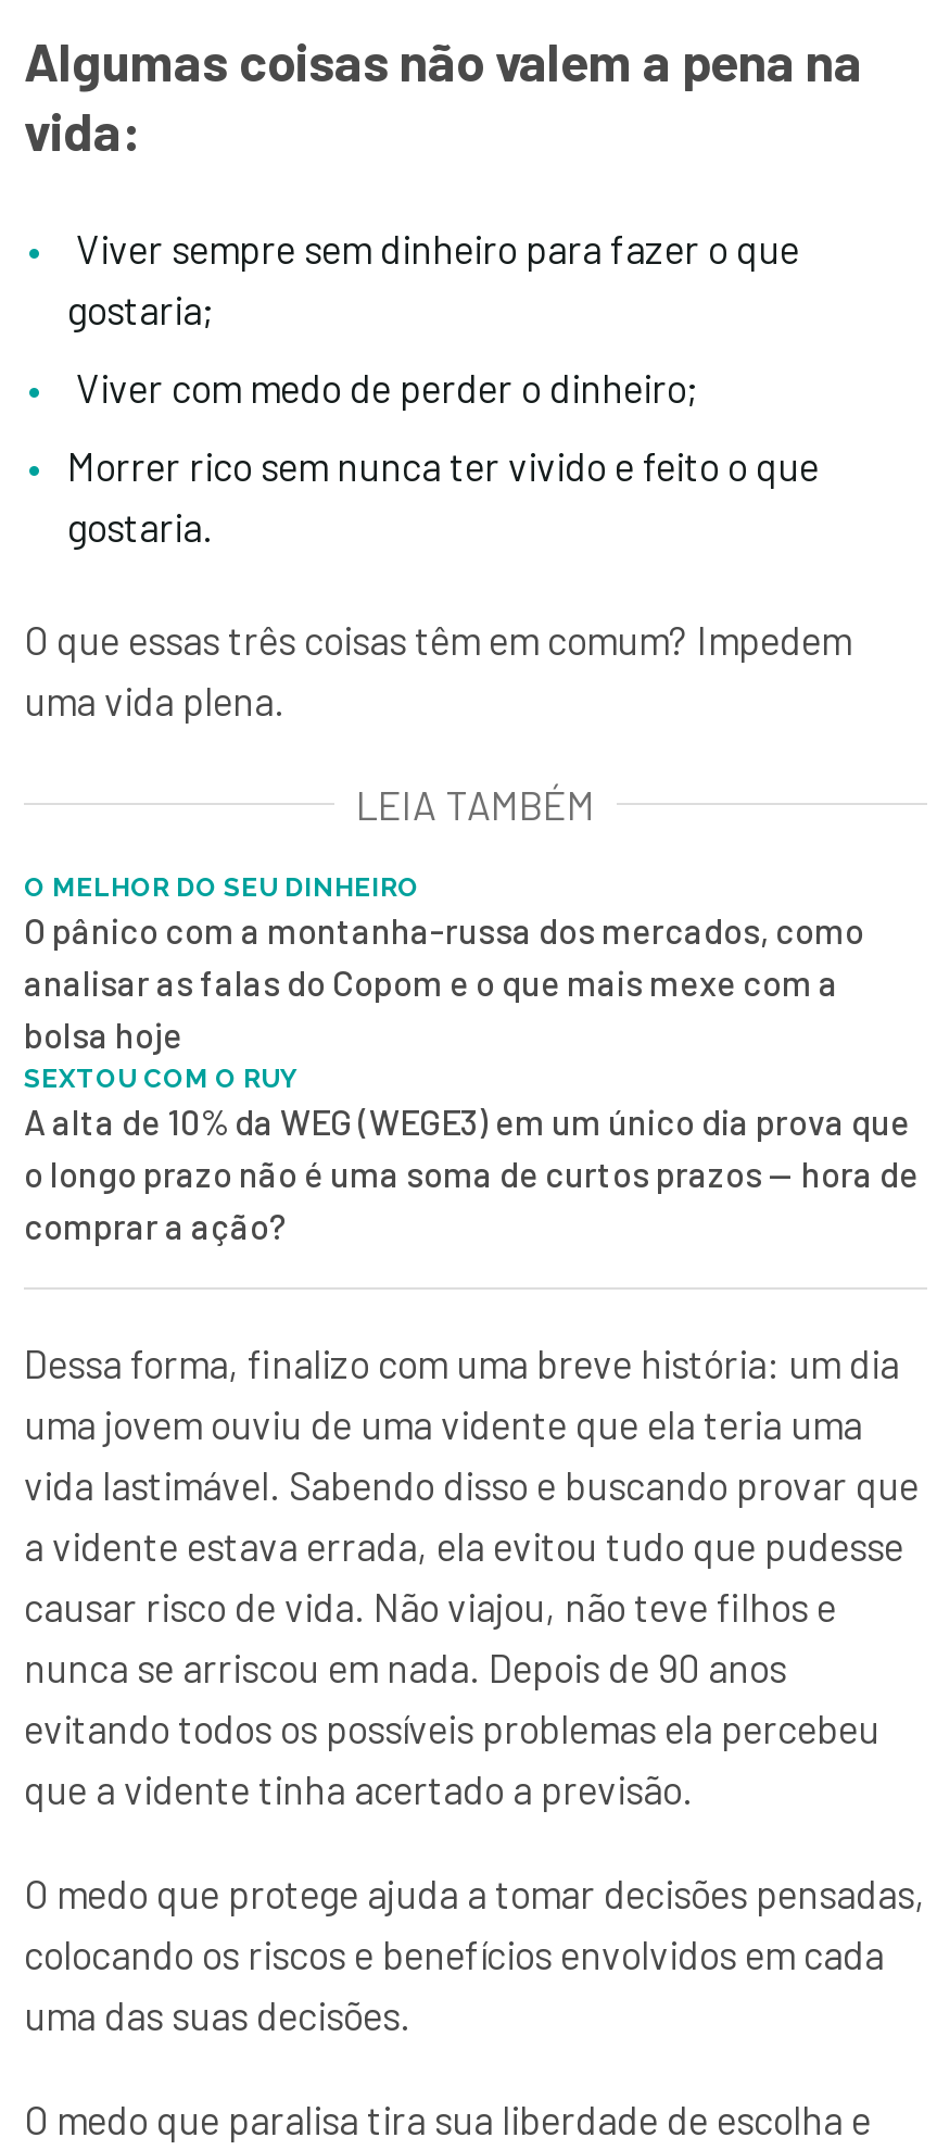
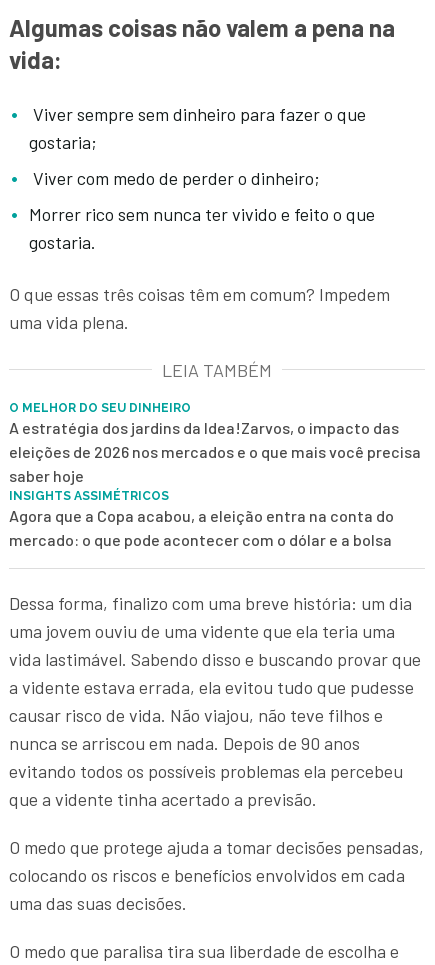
- O pânico com a montanha-russa dos mercados, como
- analisar as falas do Copom e o que mais mexe com a
- bolsa hoje
- SEXTOU COM O RUY
- A alta de 10% da WEG (WEGE3) em um único dia prova que
- o longo prazo não é uma soma de curtos prazos — hora de
- comprar a ação?
+ A estratégia dos jardins da Idea!Zarvos, o impacto das
+ eleições de 2026 nos mercados e o que mais você precisa
+ saber hoje
+ INSIGHTS ASSIMÉTRICOS
+ Agora que a Copa acabou, a eleição entra na conta do
+ mercado: o que pode acontecer com o dólar e a bolsa
